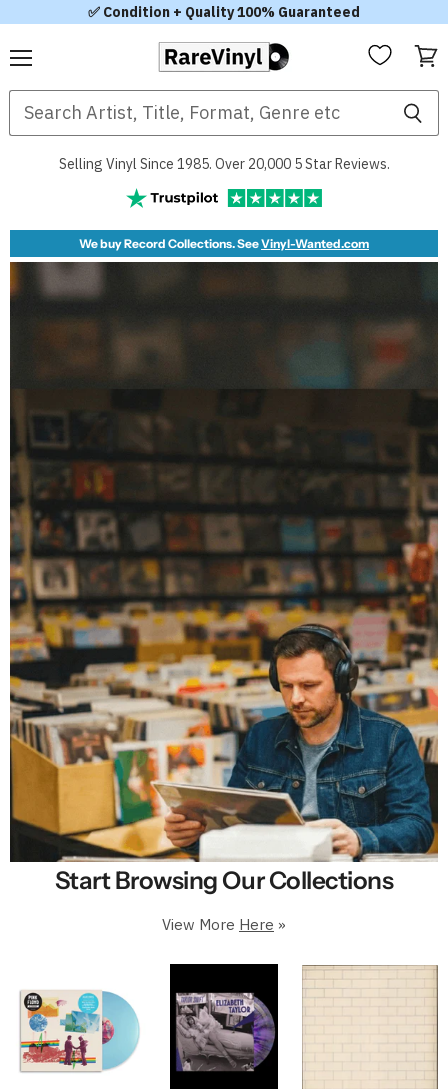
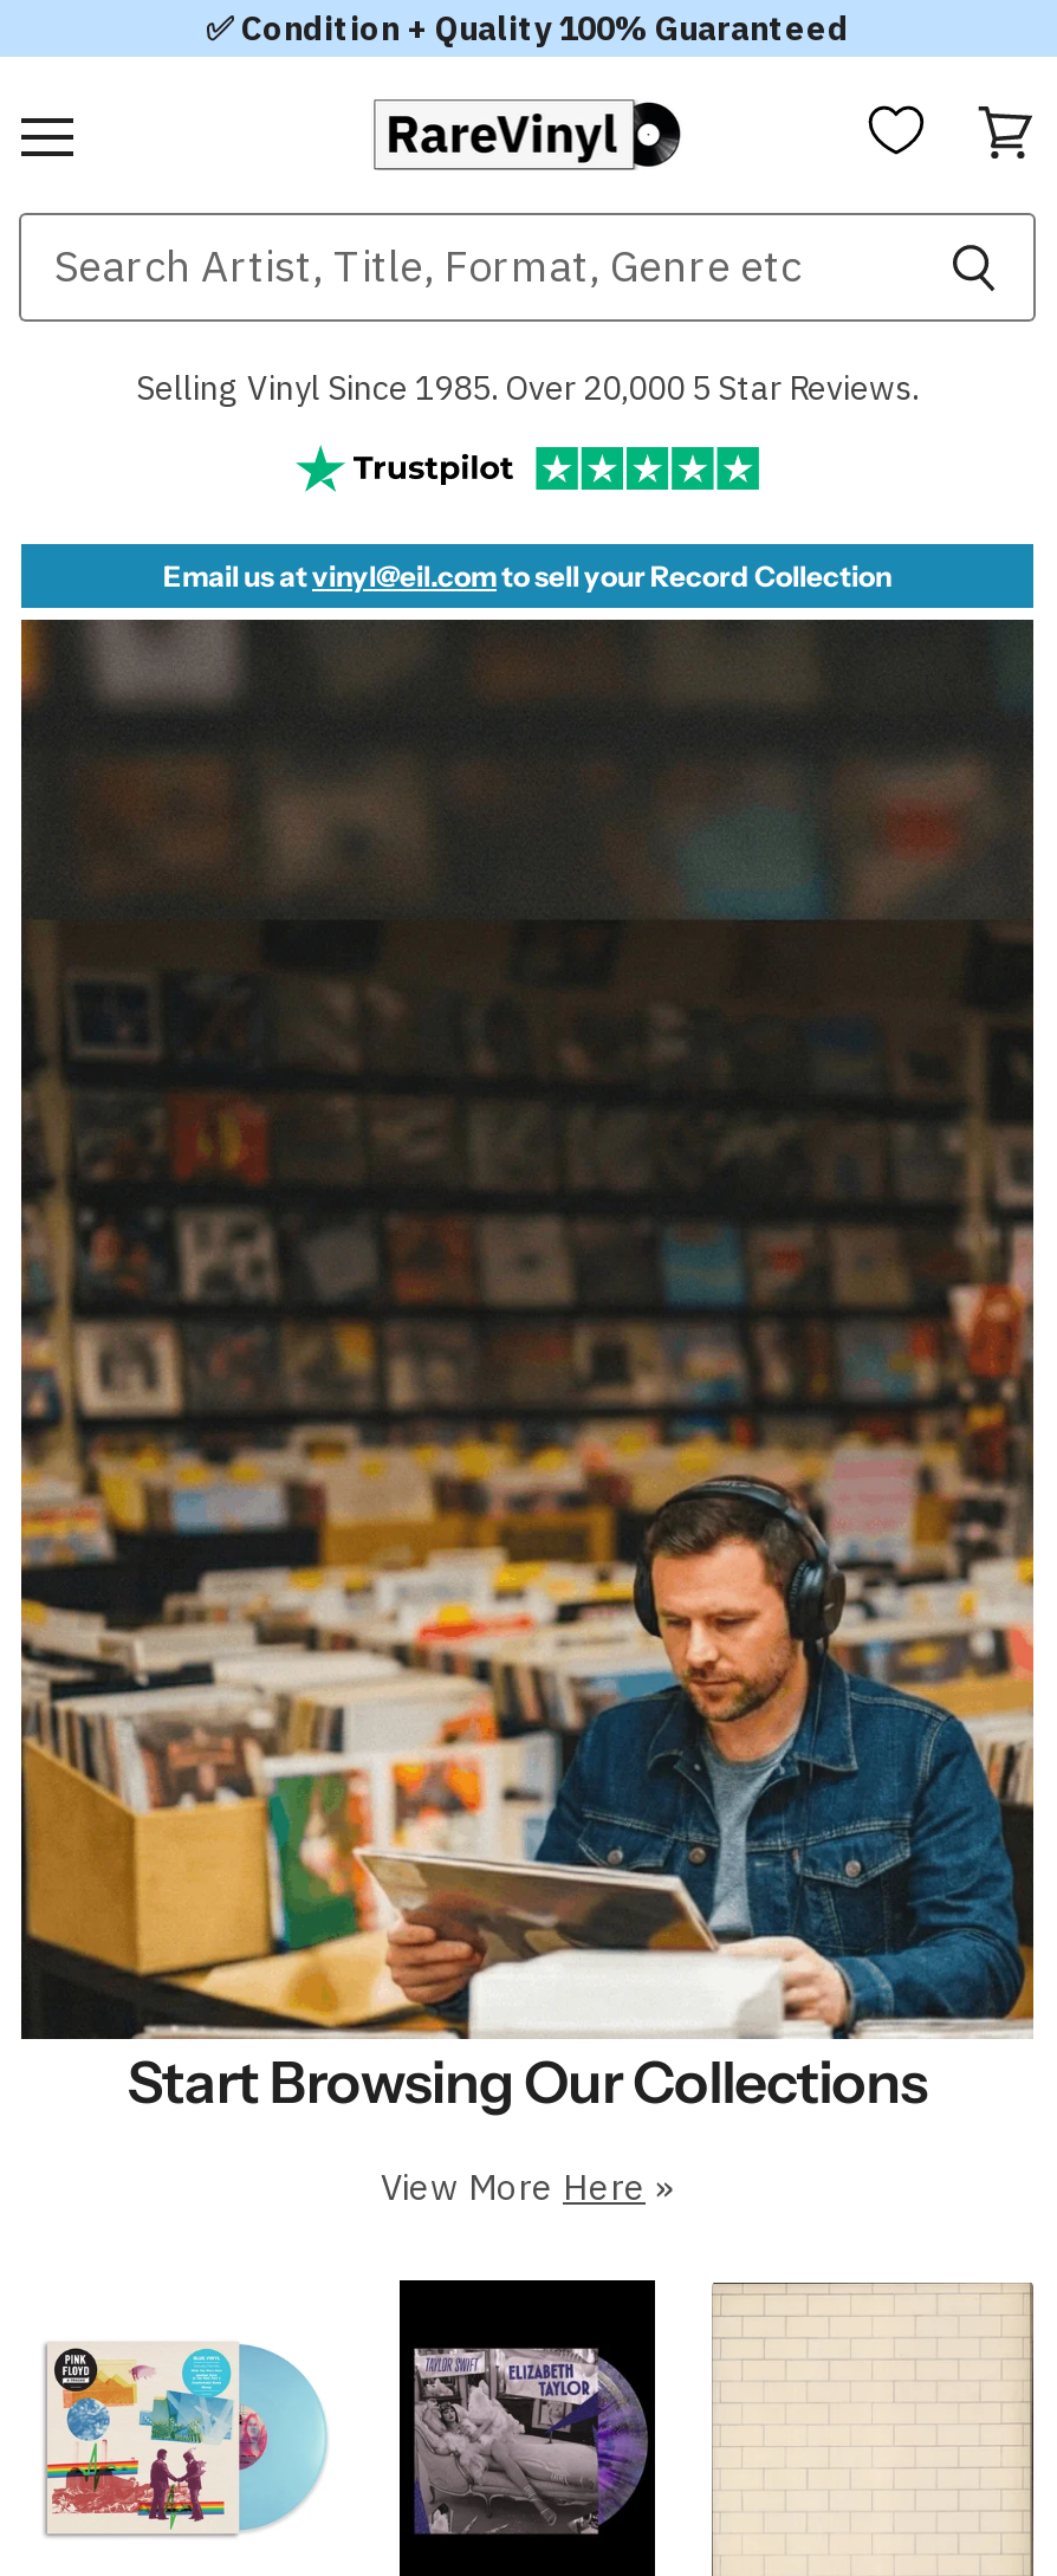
- We buy Record Collections. SeeVinyl-Wanted.com
+ Email us atvinyl@eil.comto sell your Record Collection
